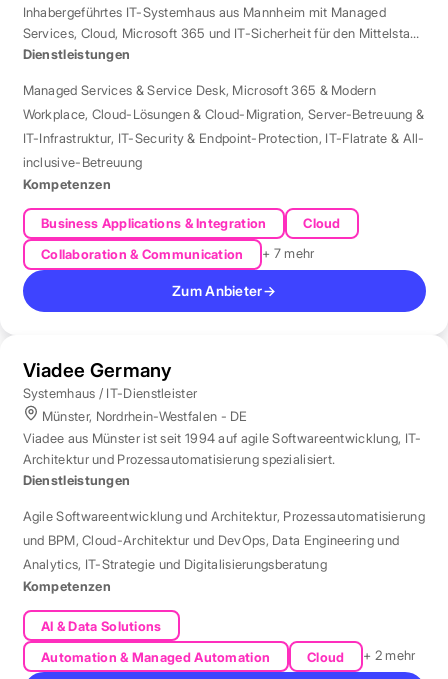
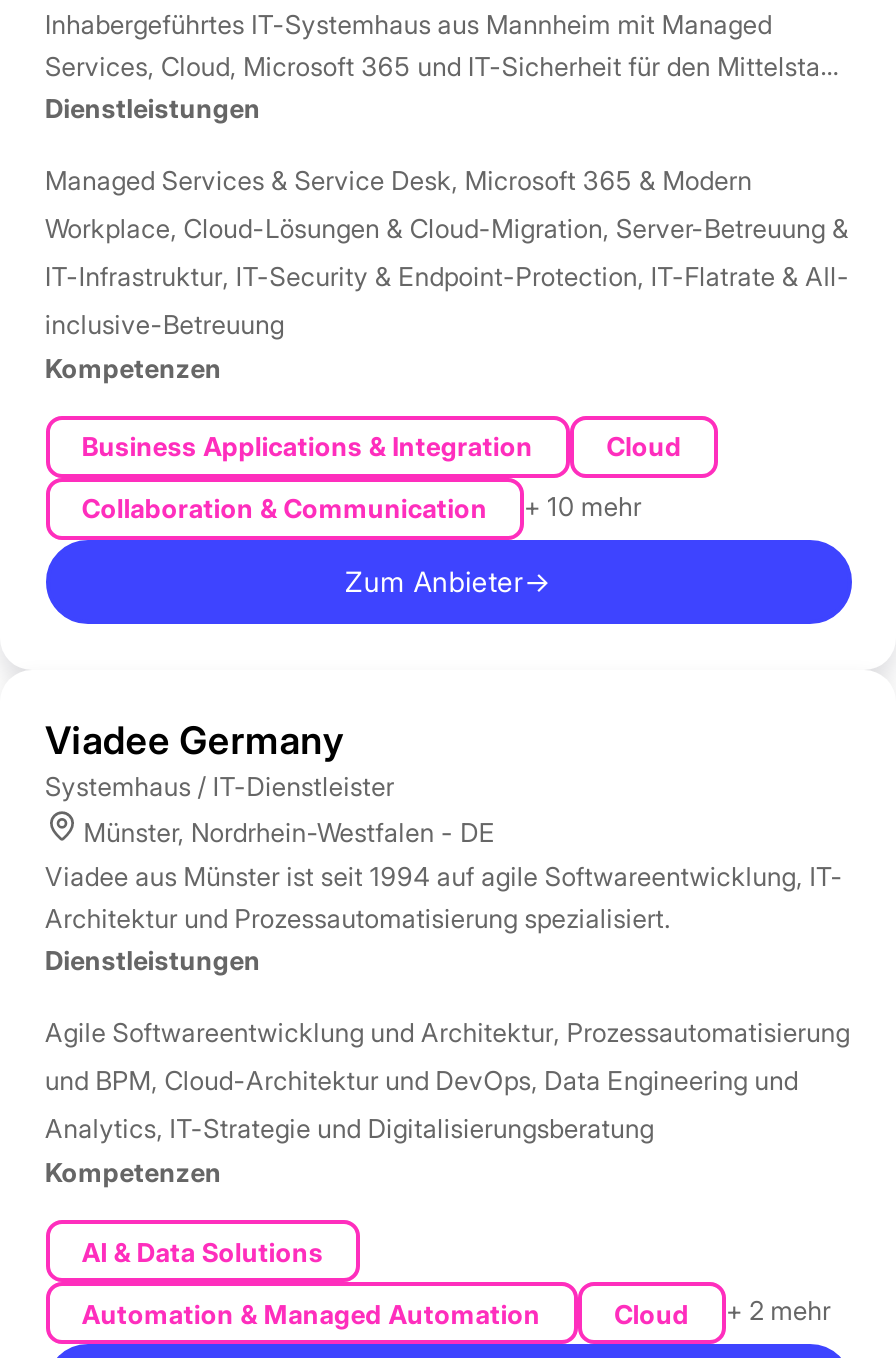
- Collaboration & Communication + 7 mehr
+ Collaboration & Communication + 10 mehr
